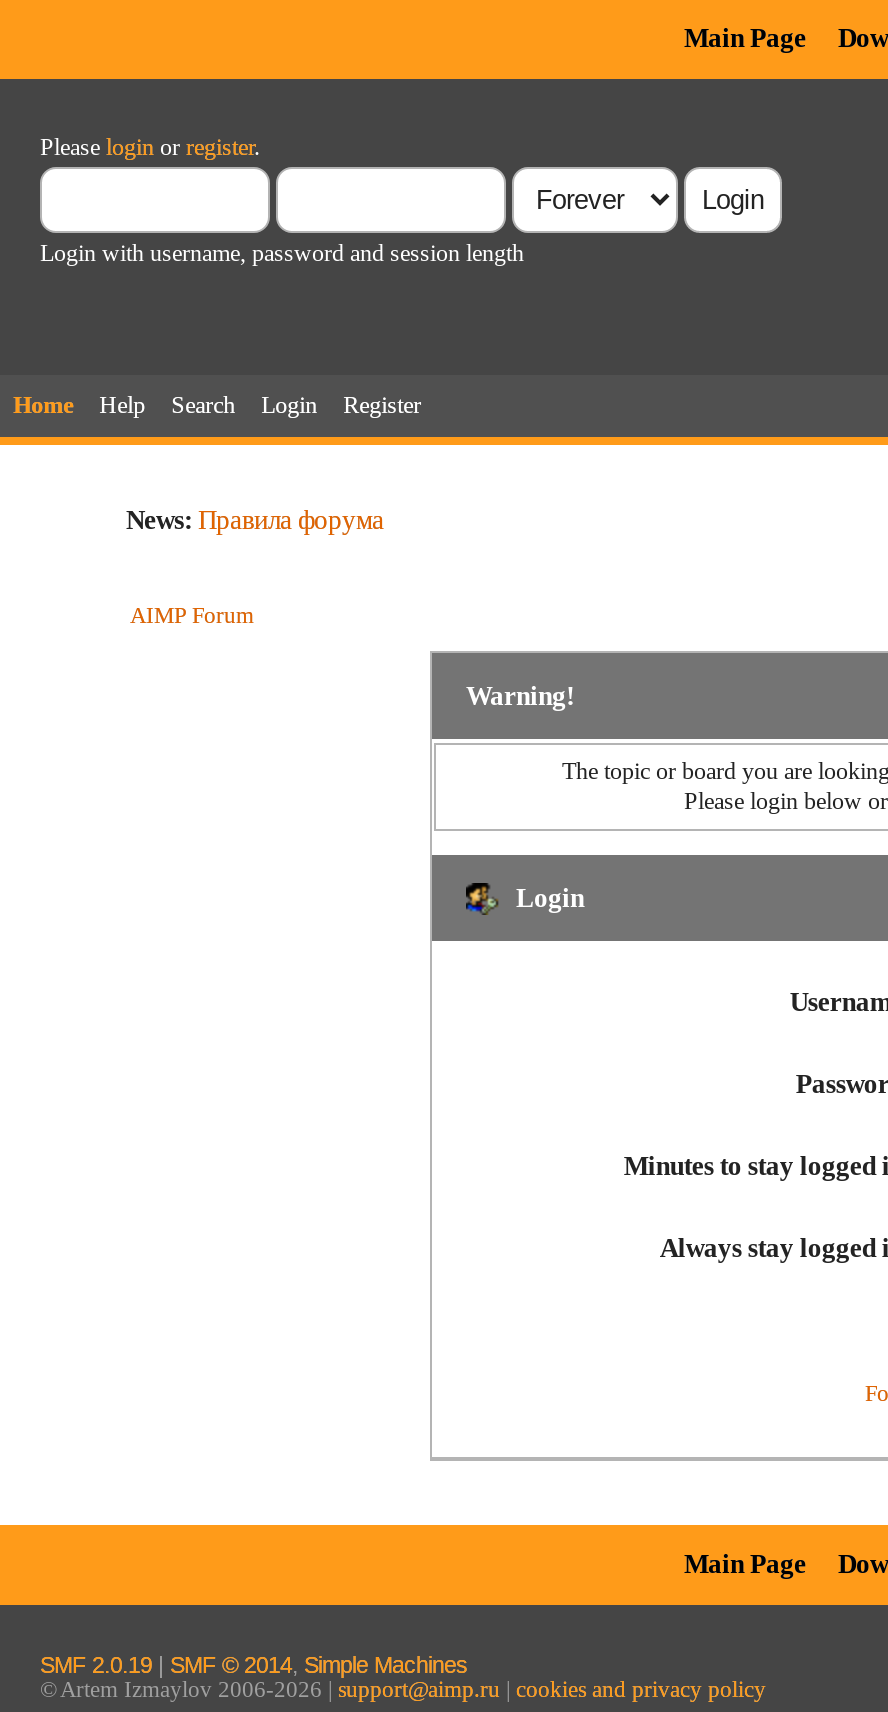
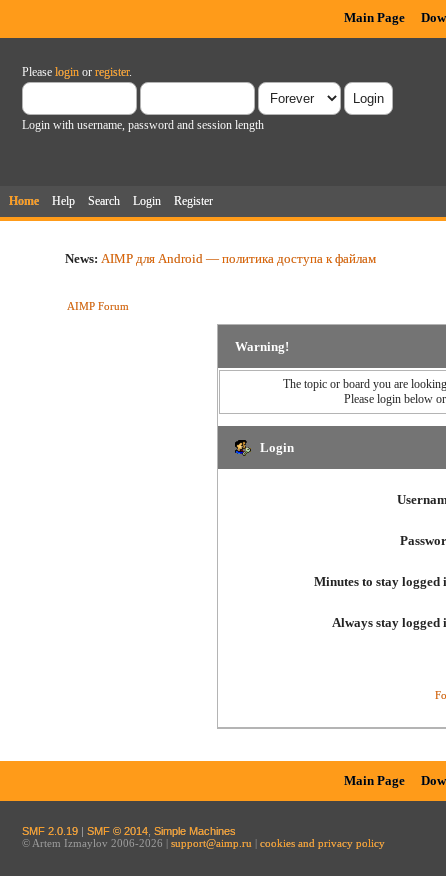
- News: Правила форума
+ News: AIMP для Android — политика доступа к файлам
